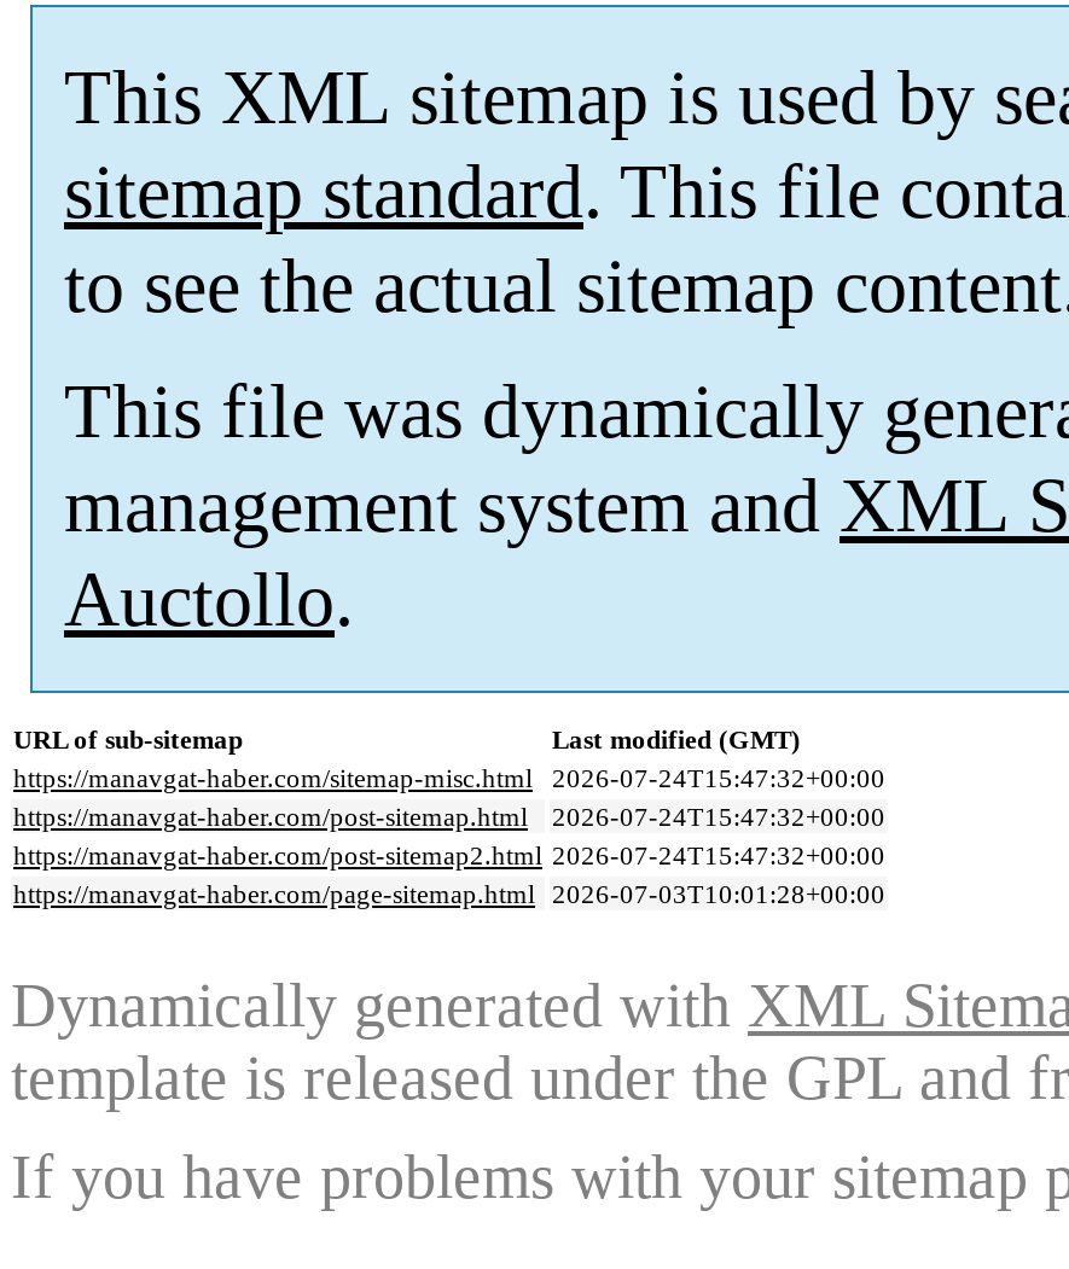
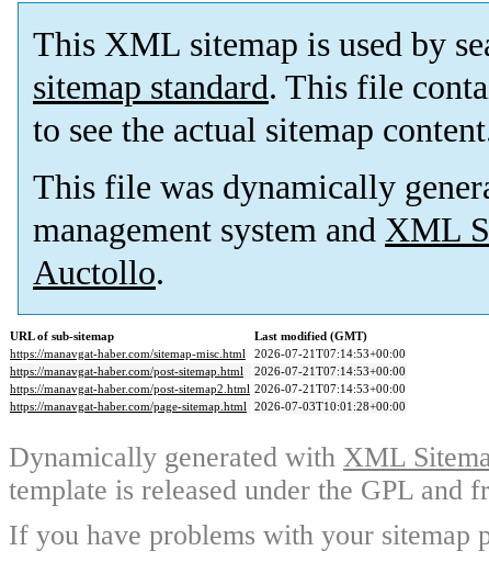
- https://manavgat-haber.com/sitemap-misc.html 2026-07-24T15:47:32+00:00
+ https://manavgat-haber.com/sitemap-misc.html 2026-07-21T07:14:53+00:00

- 2026-07-24T15:47:32+00:00
- https://manavgat-haber.com/post-sitemap2.html 2026-07-24T15:47:32+00:00
+ 2026-07-21T07:14:53+00:00
+ https://manavgat-haber.com/post-sitemap2.html 2026-07-21T07:14:53+00:00
